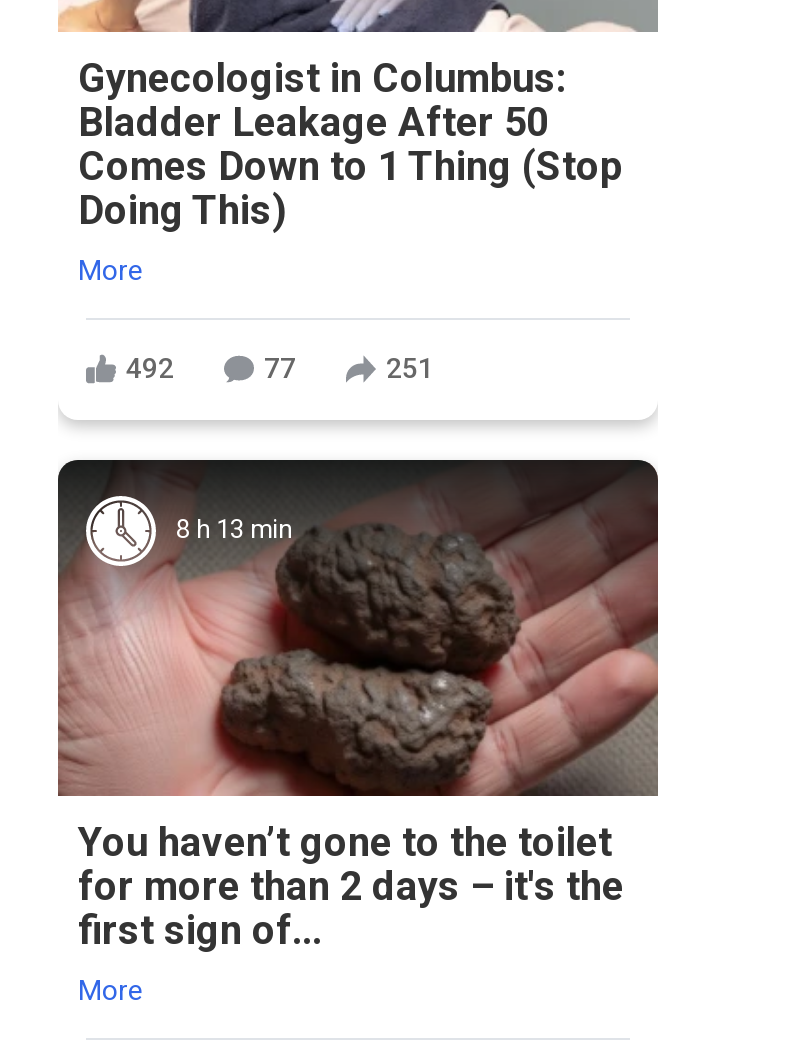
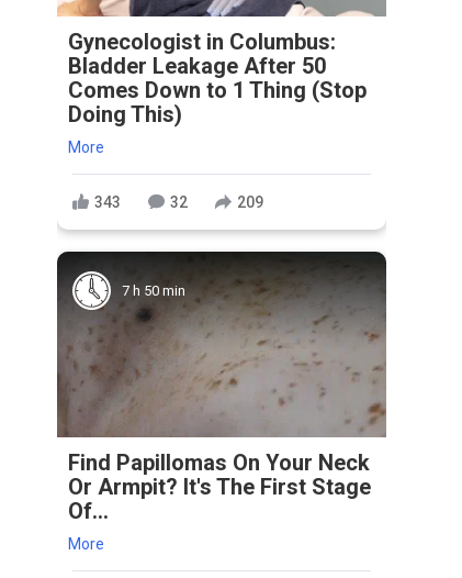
- 492
- 77
- 251
+ 343
+ 32
+ 209

- [image]
- 8 h 13 min
+ [image]
+ 7 h 50 min

- You haven’t gone to the toilet
- for more than 2 days – it's the
- first sign of...
+ Find Papillomas On Your Neck
+ Or Armpit? It's The First Stage
+ Of...
